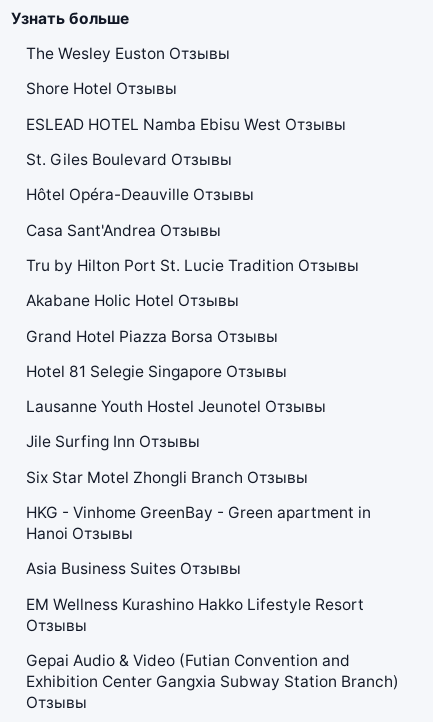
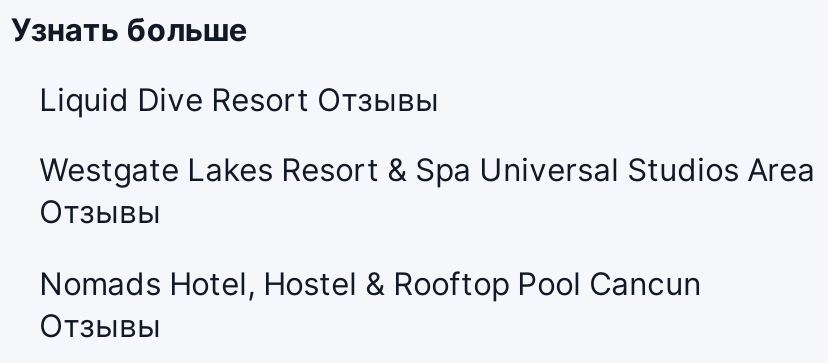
- The Wesley Euston Отзывы
- Shore Hotel Отзывы
- ESLEAD HOTEL Namba Ebisu West Отзывы
- St. Giles Boulevard Отзывы
- Hôtel Opéra-Deauville Отзывы
- Casa Sant'Andrea Отзывы
- Tru by Hilton Port St. Lucie Tradition Отзывы
- Akabane Holic Hotel Отзывы
- Grand Hotel Piazza Borsa Отзывы
- Hotel 81 Selegie Singapore Отзывы
- Lausanne Youth Hostel Jeunotel Отзывы
- Jile Surfing Inn Отзывы
- Six Star Motel Zhongli Branch Отзывы
- HKG - Vinhome GreenBay - Green apartment in
- Hanoi Отзывы
- Asia Business Suites Отзывы
- EM Wellness Kurashino Hakko Lifestyle Resort
+ Liquid Dive Resort Отзывы
+ Westgate Lakes Resort & Spa Universal Studios Area

- Gepai Audio & Video (Futian Convention and
- Exhibition Center Gangxia Subway Station Branch)
+ Nomads Hotel, Hostel & Rooftop Pool Cancun
